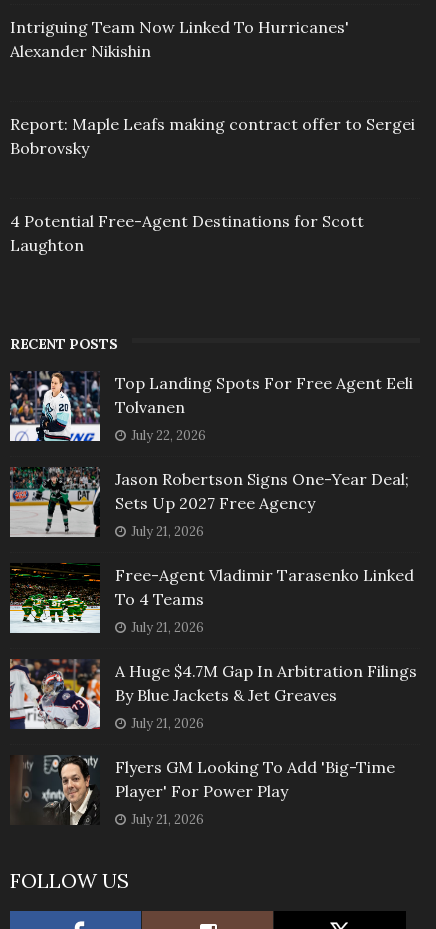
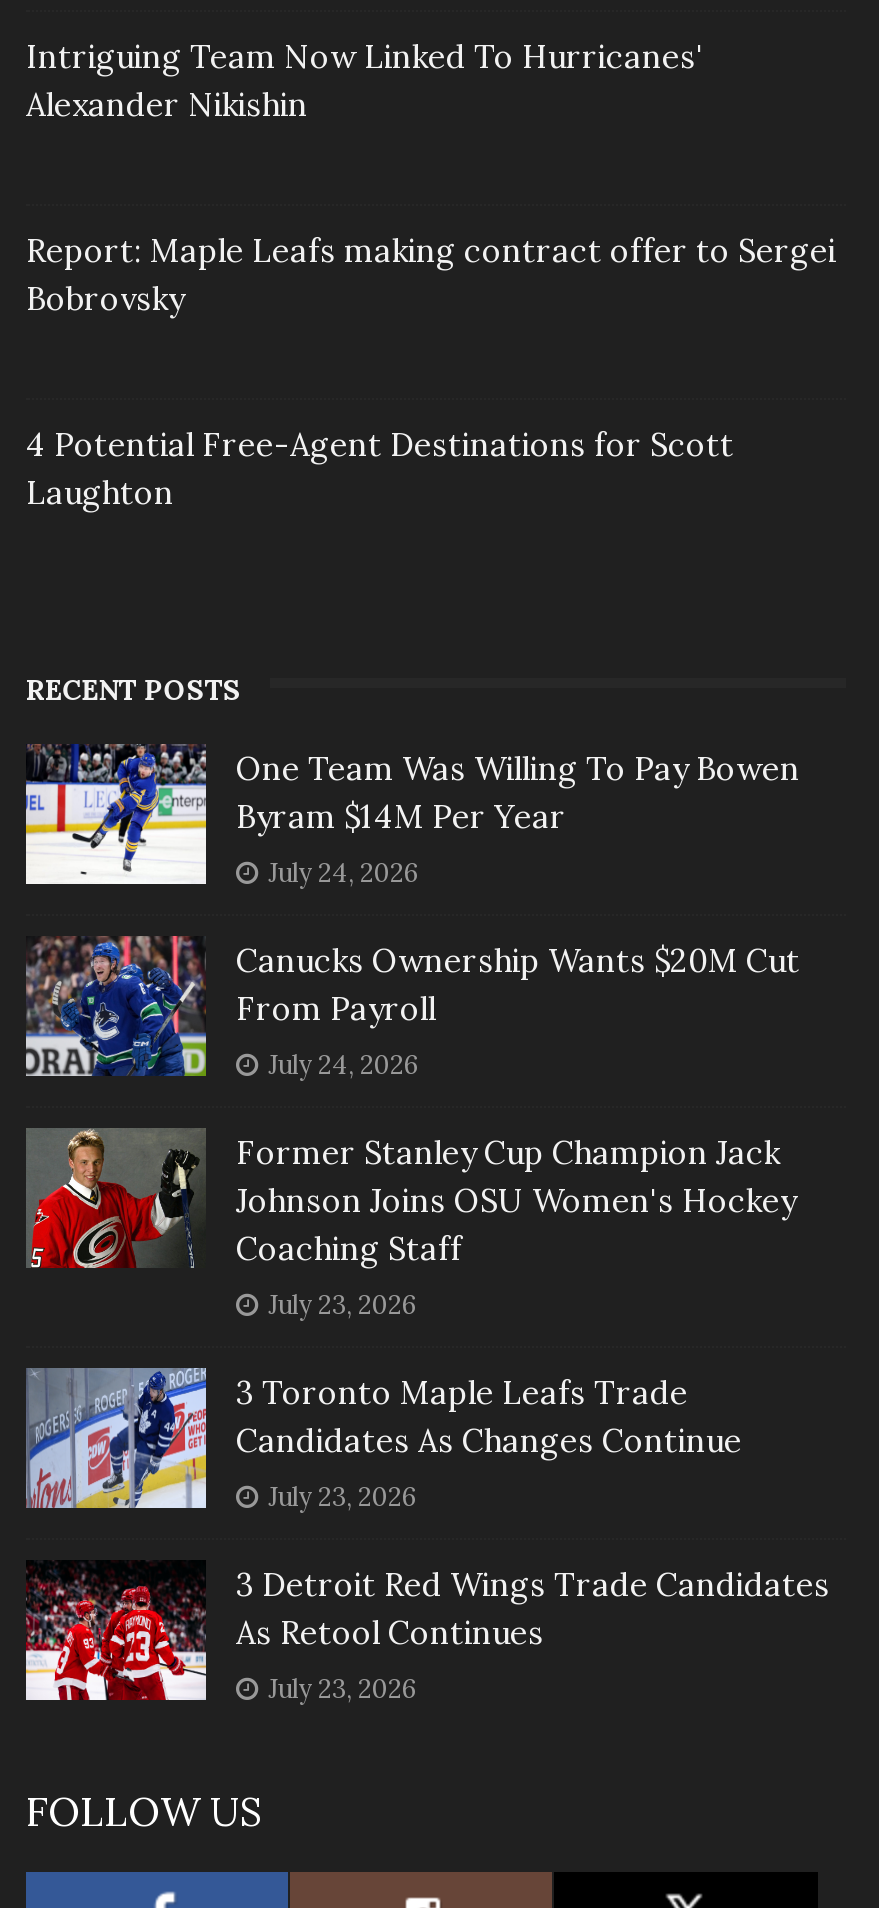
- [image]
- Top Landing Spots For Free Agent Eeli
- Tolvanen
+ [image]
+ One Team Was Willing To Pay Bowen
+ Byram $14M Per Year

- July 22, 2026
+ July 24, 2026

- [image]
- Jason Robertson Signs One-Year Deal;
- Sets Up 2027 Free Agency
+ [image]
+ Canucks Ownership Wants $20M Cut
+ From Payroll

- July 21, 2026
+ July 24, 2026

- [image]
- Free-Agent Vladimir Tarasenko Linked
- To 4 Teams
+ [image]
+ Former Stanley Cup Champion Jack
+ Johnson Joins OSU Women's Hockey
+ Coaching Staff

- July 21, 2026
+ July 23, 2026

- [image]
- A Huge $4.7M Gap In Arbitration Filings
- By Blue Jackets & Jet Greaves
+ [image]
+ 3 Toronto Maple Leafs Trade
+ Candidates As Changes Continue

- July 21, 2026
+ July 23, 2026

- [image]
- Flyers GM Looking To Add 'Big-Time
- Player' For Power Play
+ [image]
+ 3 Detroit Red Wings Trade Candidates
+ As Retool Continues

- July 21, 2026
+ July 23, 2026
